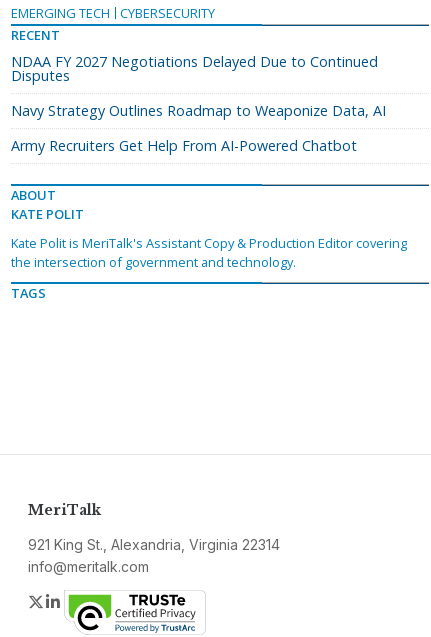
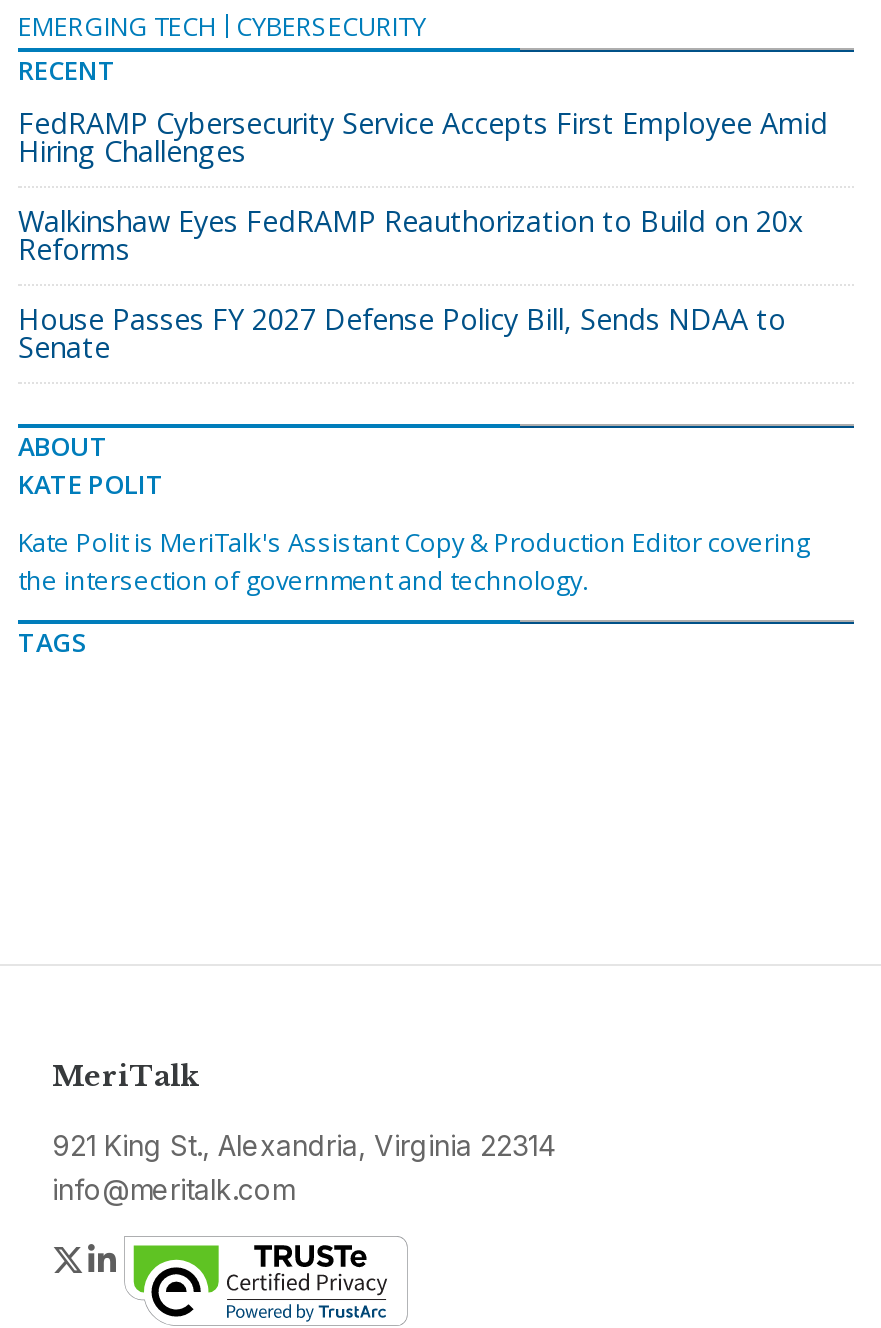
- NDAA FY 2027 Negotiations Delayed Due to Continued
- Disputes
+ FedRAMP Cybersecurity Service Accepts First Employee Amid
+ Hiring Challenges

- Navy Strategy Outlines Roadmap to Weaponize Data, AI
+ Walkinshaw Eyes FedRAMP Reauthorization to Build on 20x
+ Reforms

- Army Recruiters Get Help From AI-Powered Chatbot
+ House Passes FY 2027 Defense Policy Bill, Sends NDAA to
+ Senate
